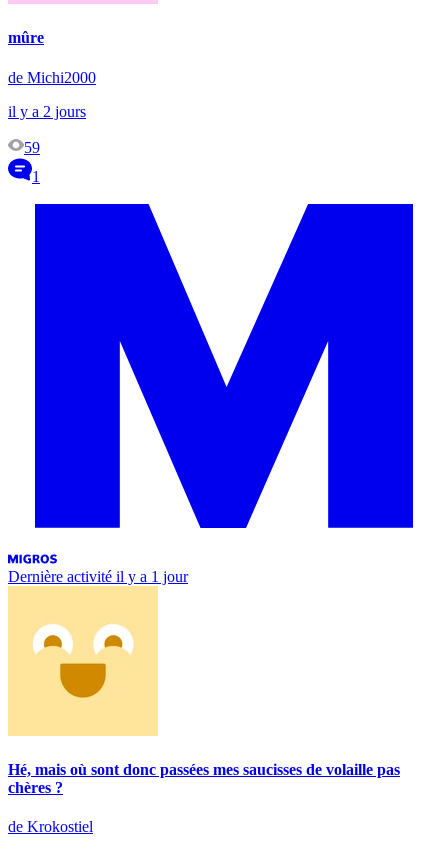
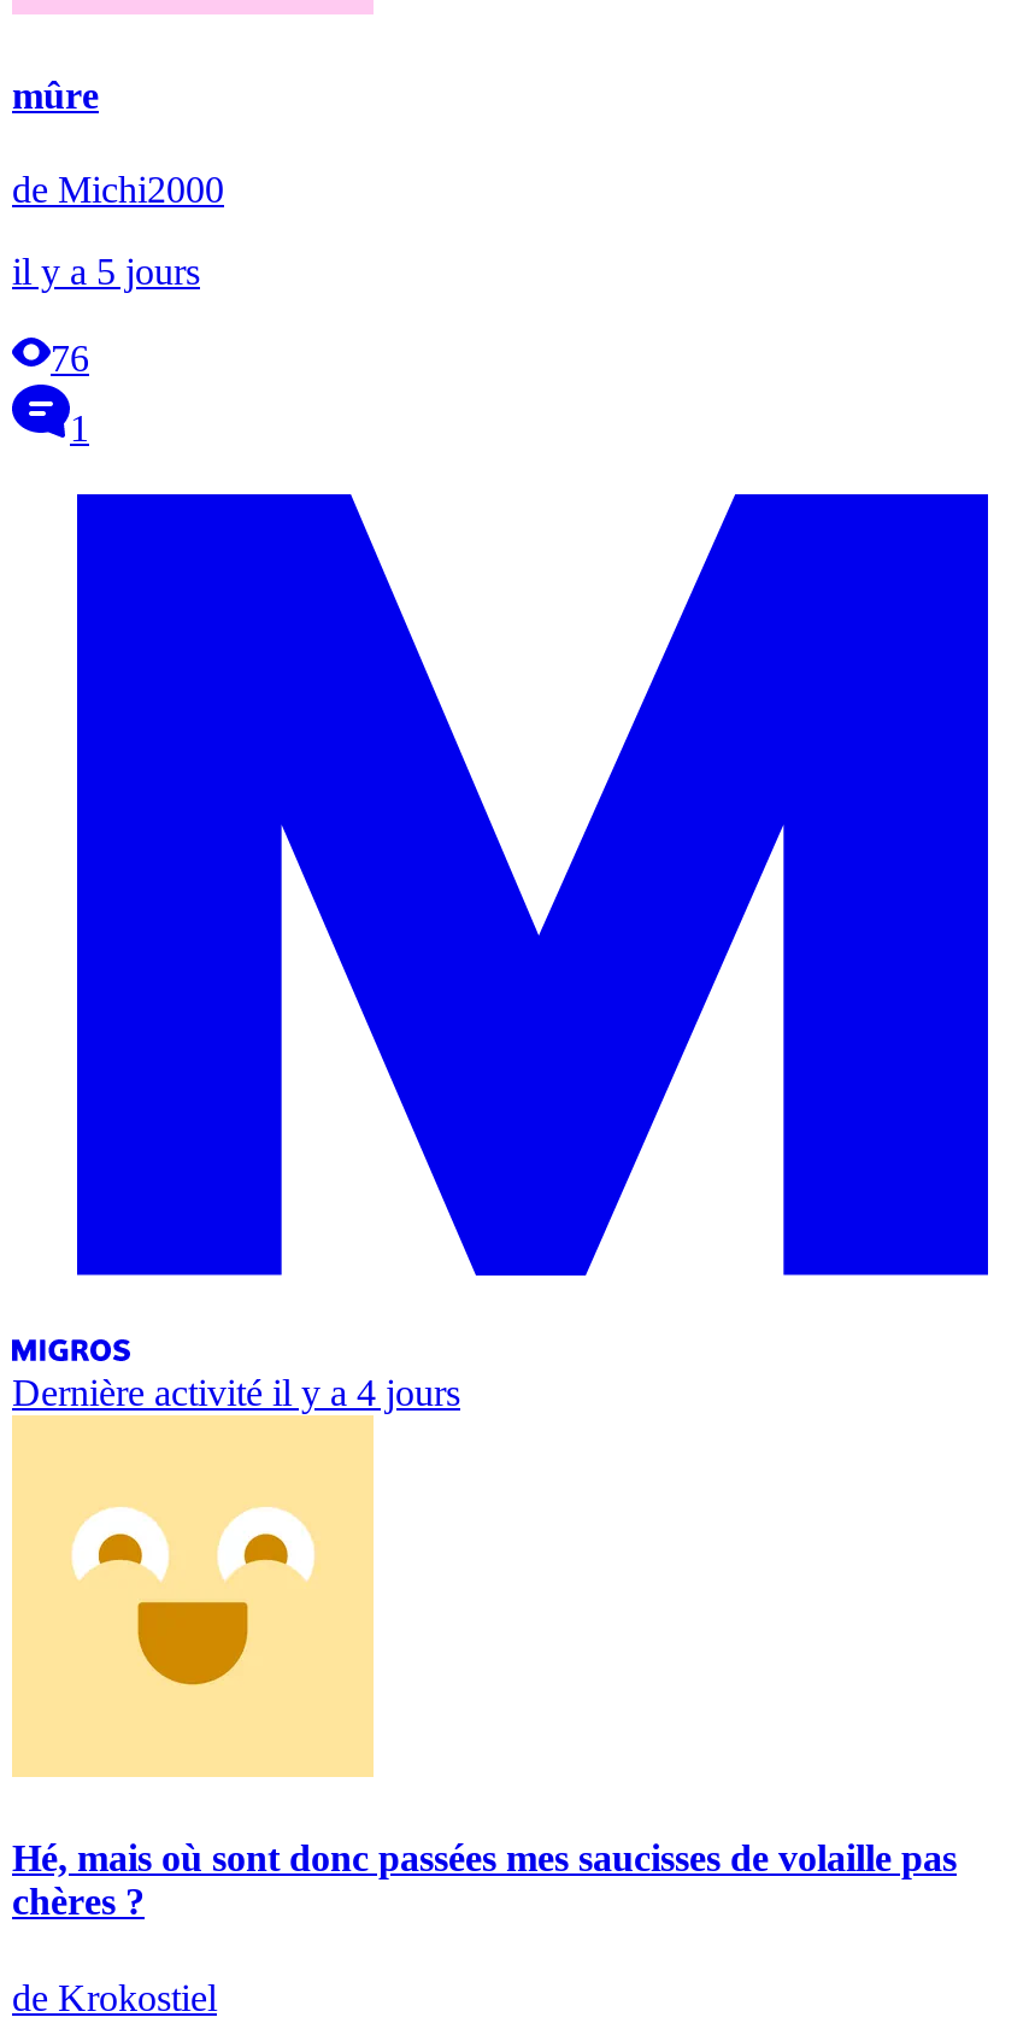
- il y a 2 jours
+ il y a 5 jours

- 59
+ 76

- Dernière activité il y a 1 jour
+ Dernière activité il y a 4 jours
